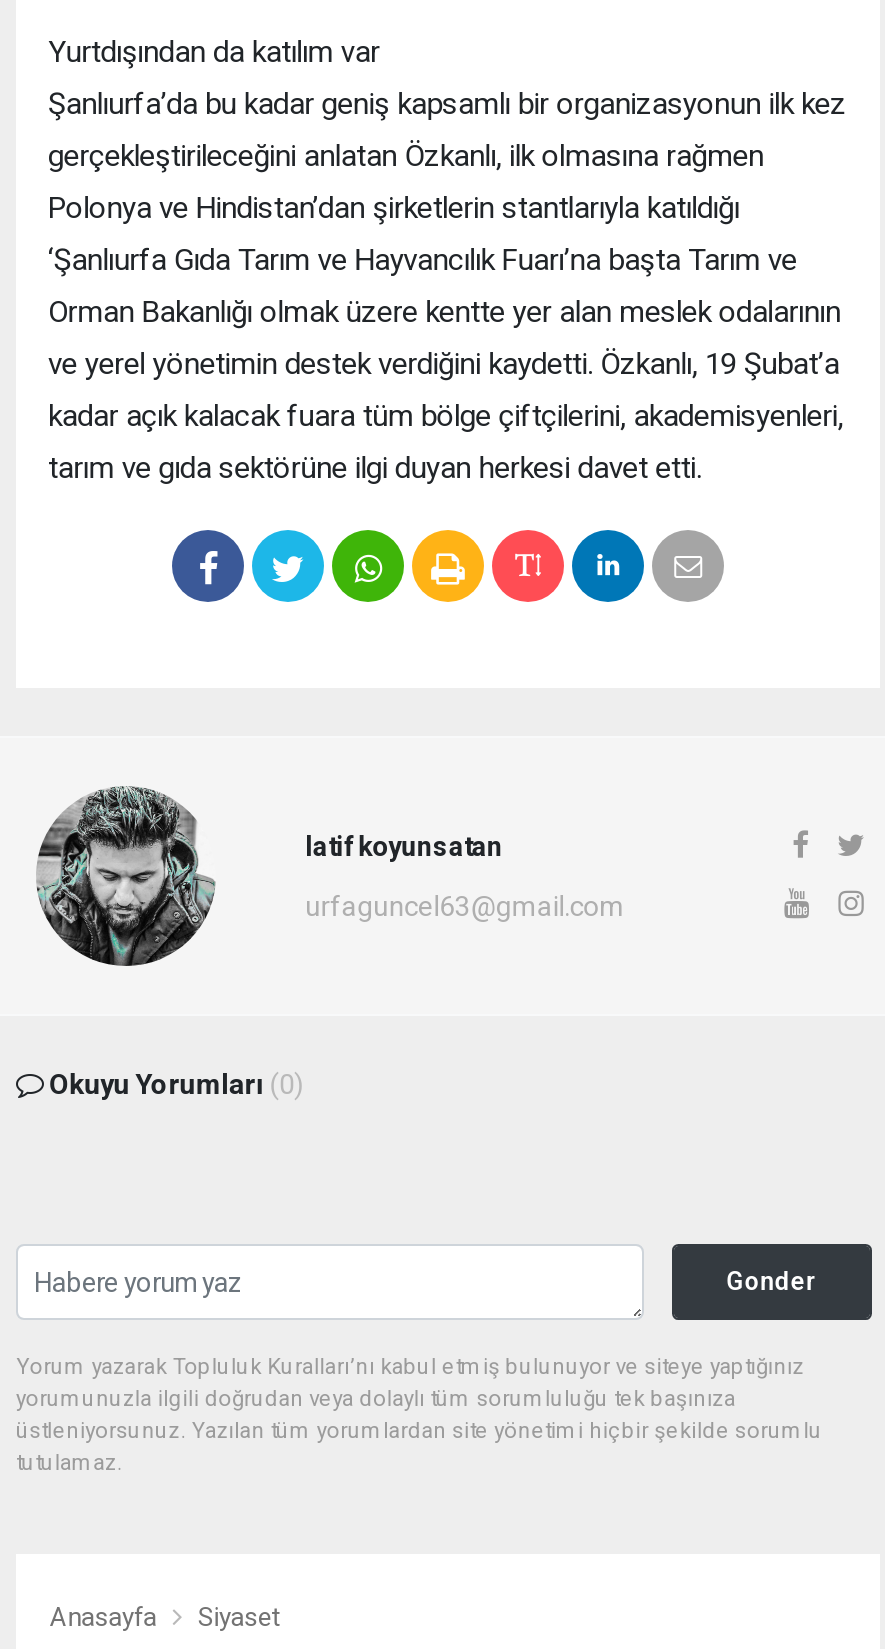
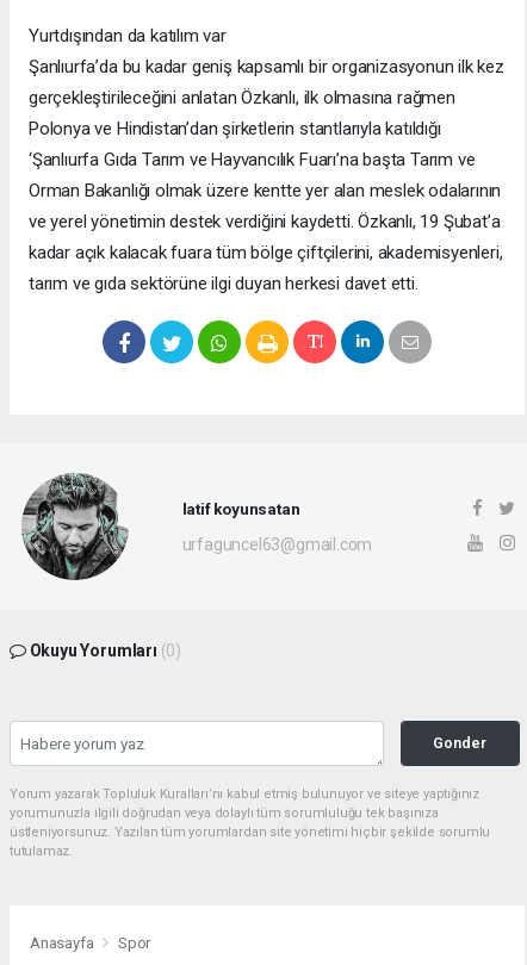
- Siyaset
+ Spor
